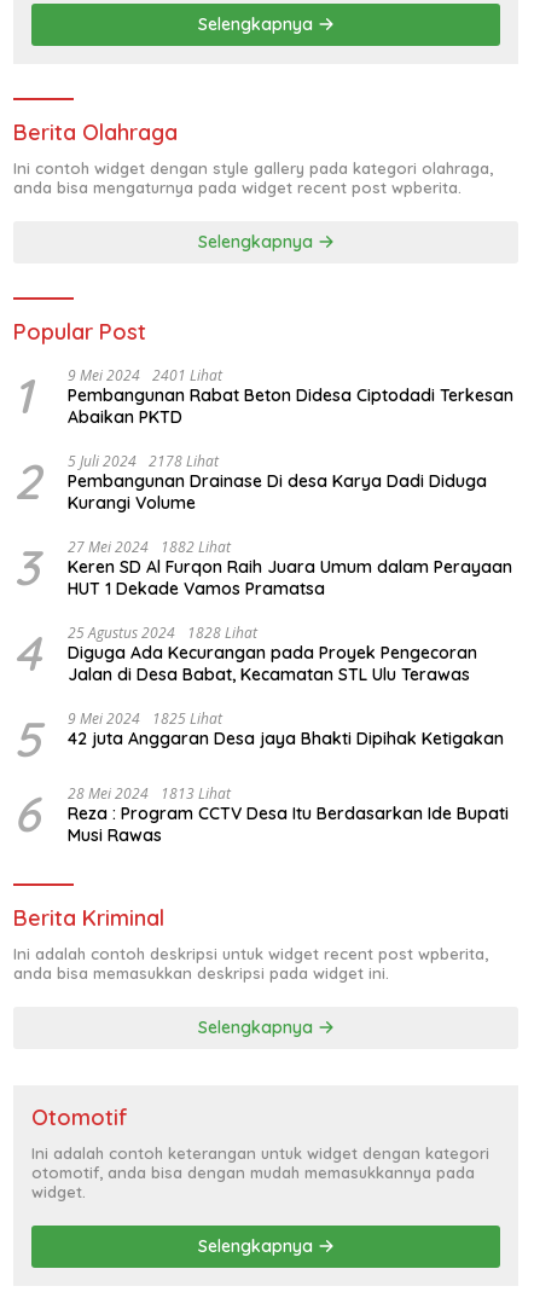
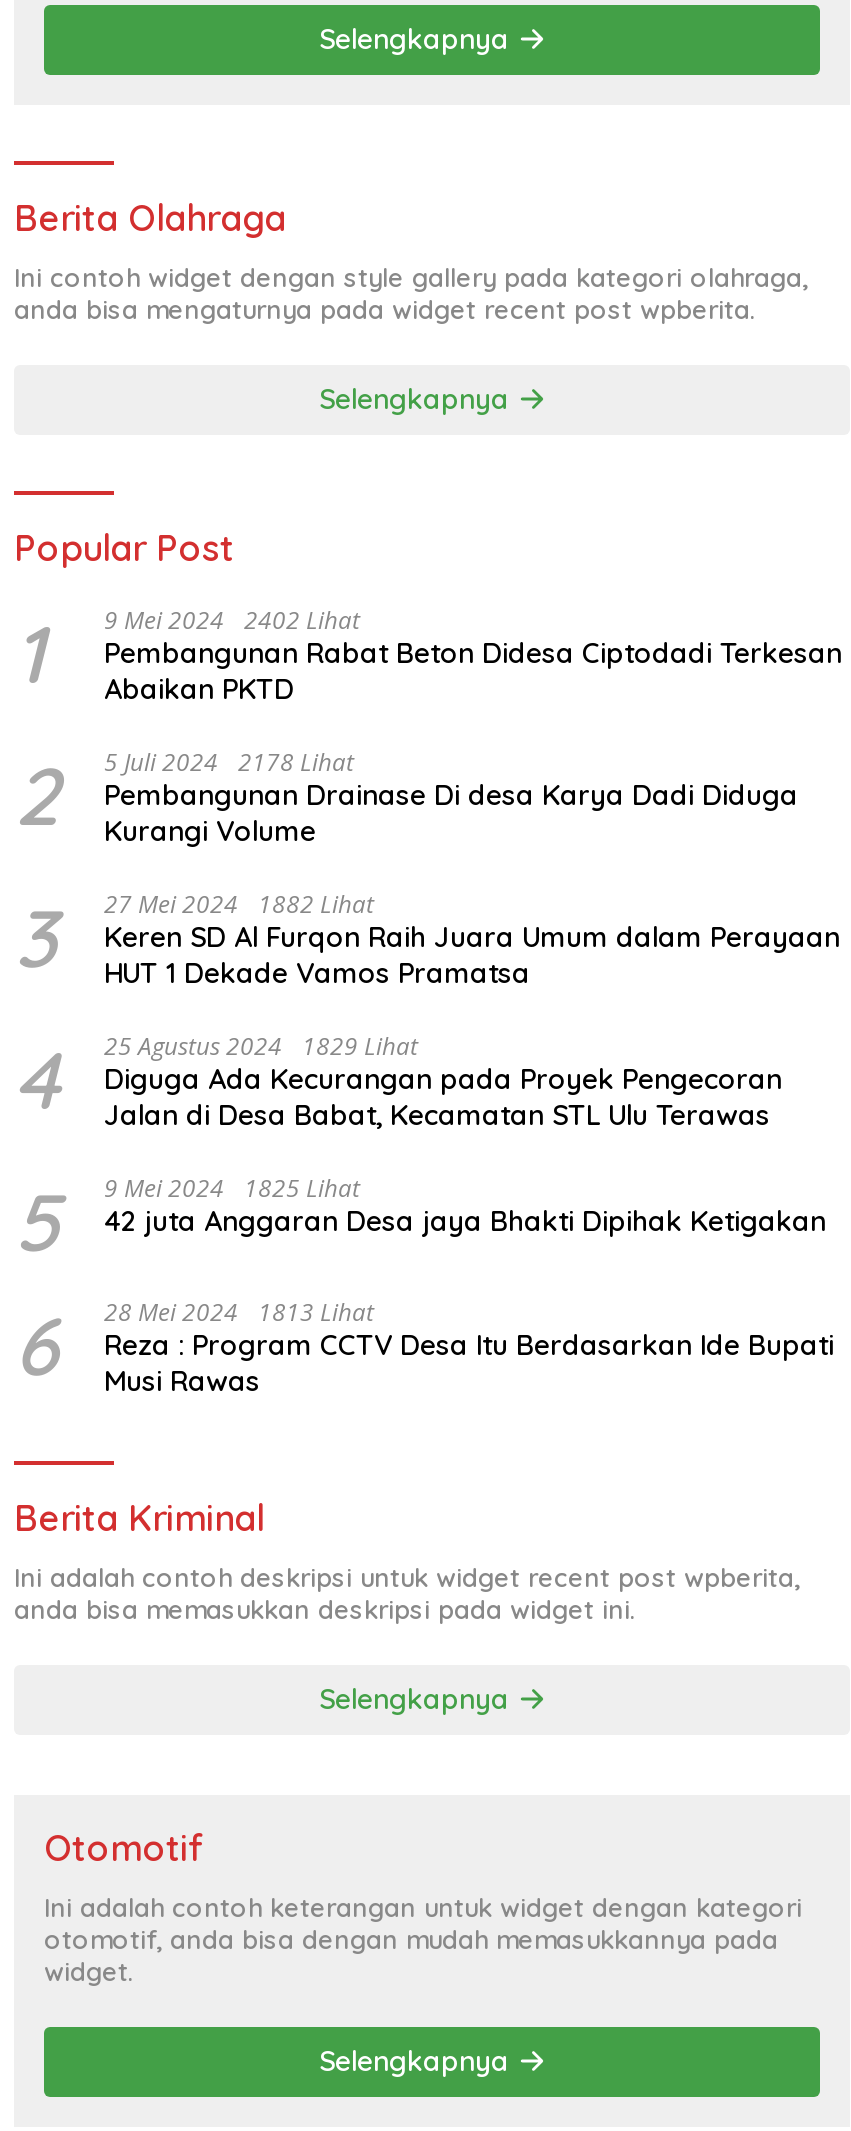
- 1 9 Mei 2024 2401 Lihat Pembangunan Rabat Beton Didesa Ciptodadi Terkesan Abaikan PKTD
+ 1 9 Mei 2024 2402 Lihat Pembangunan Rabat Beton Didesa Ciptodadi Terkesan Abaikan PKTD

- 25 Agustus 2024 1828 Lihat
+ 25 Agustus 2024 1829 Lihat
